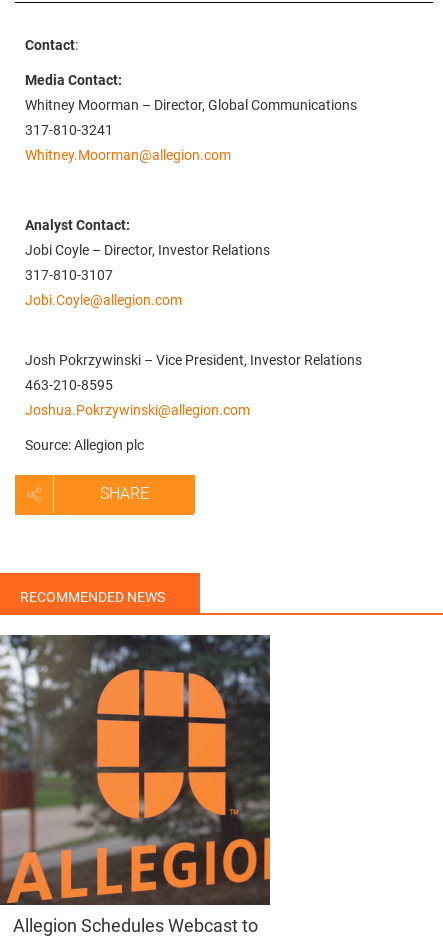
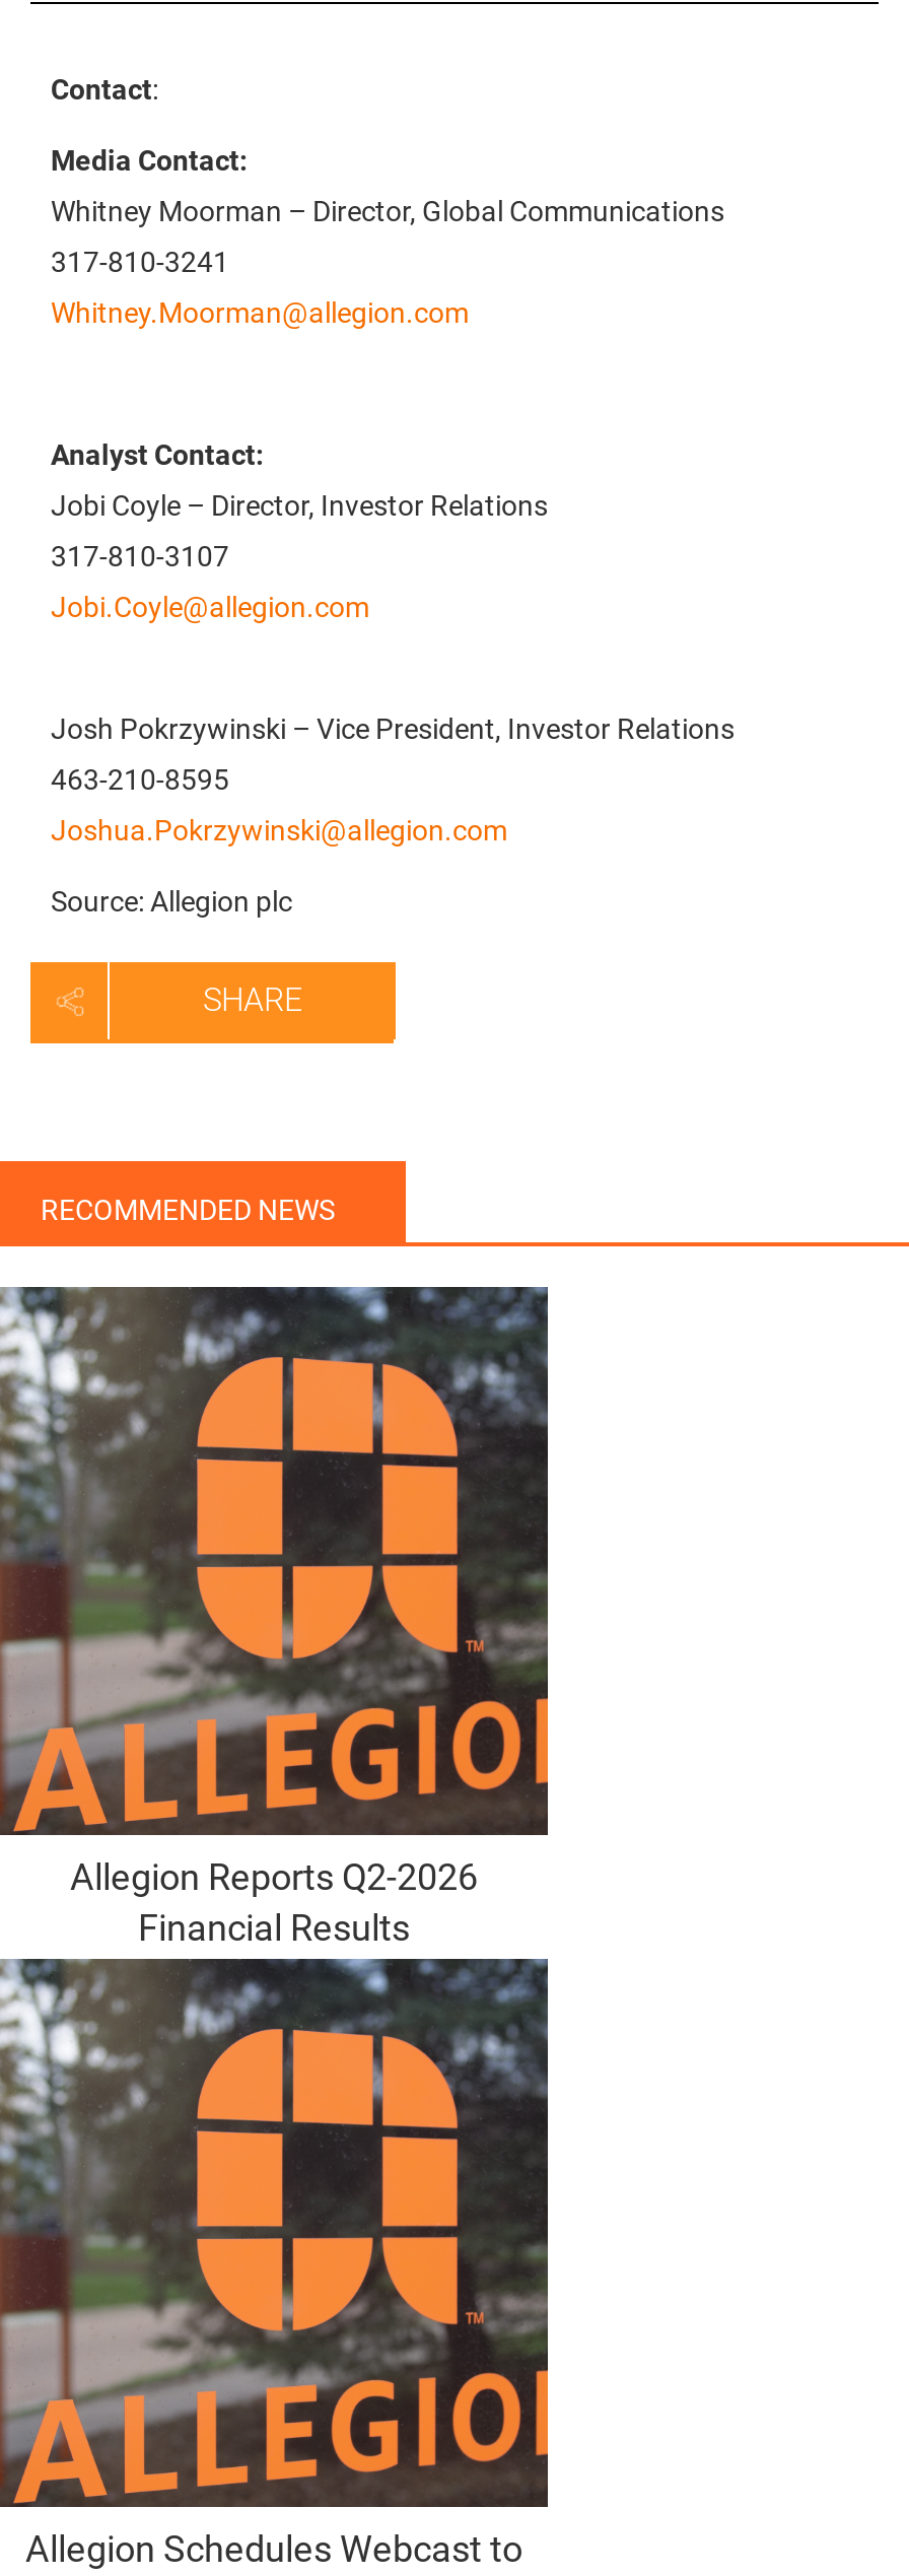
+ Allegion Reports Q2-2026
+ Financial Results
